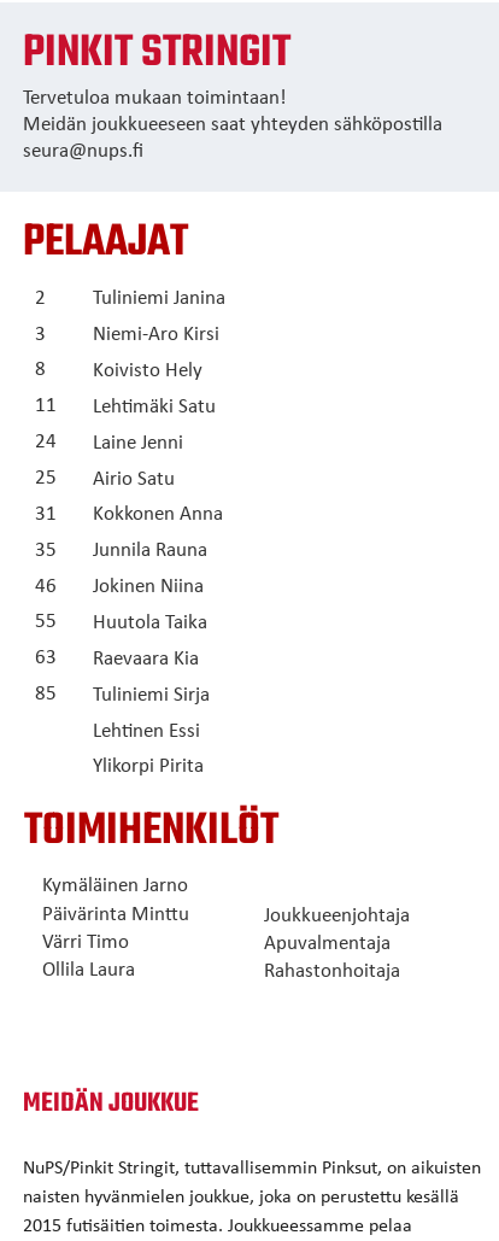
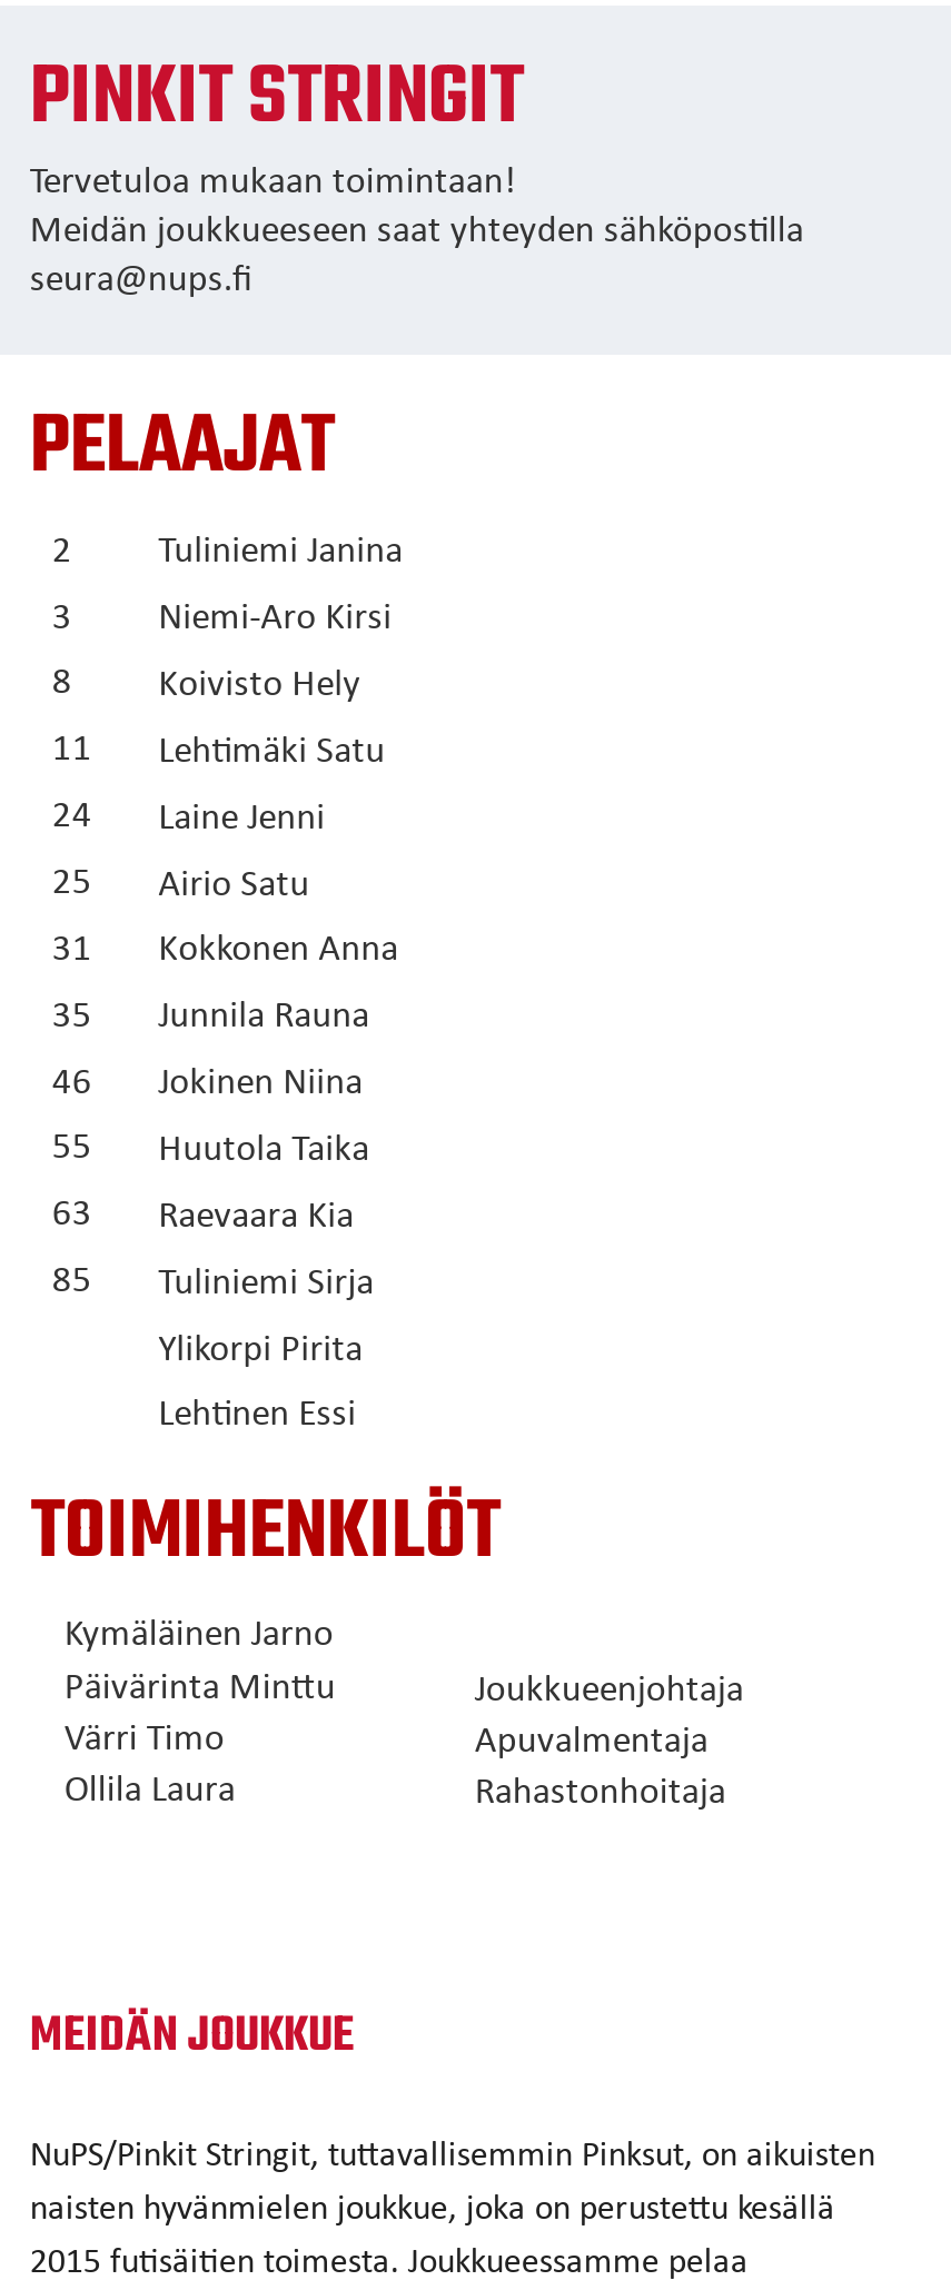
moved down: Lehtinen Essi

moved up: Ylikorpi Pirita
